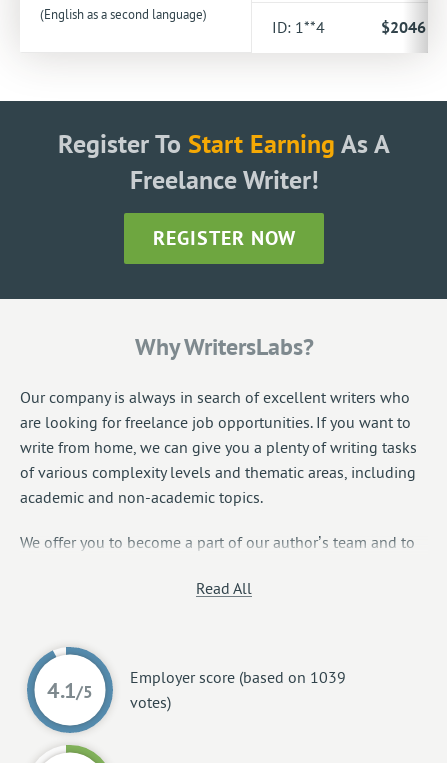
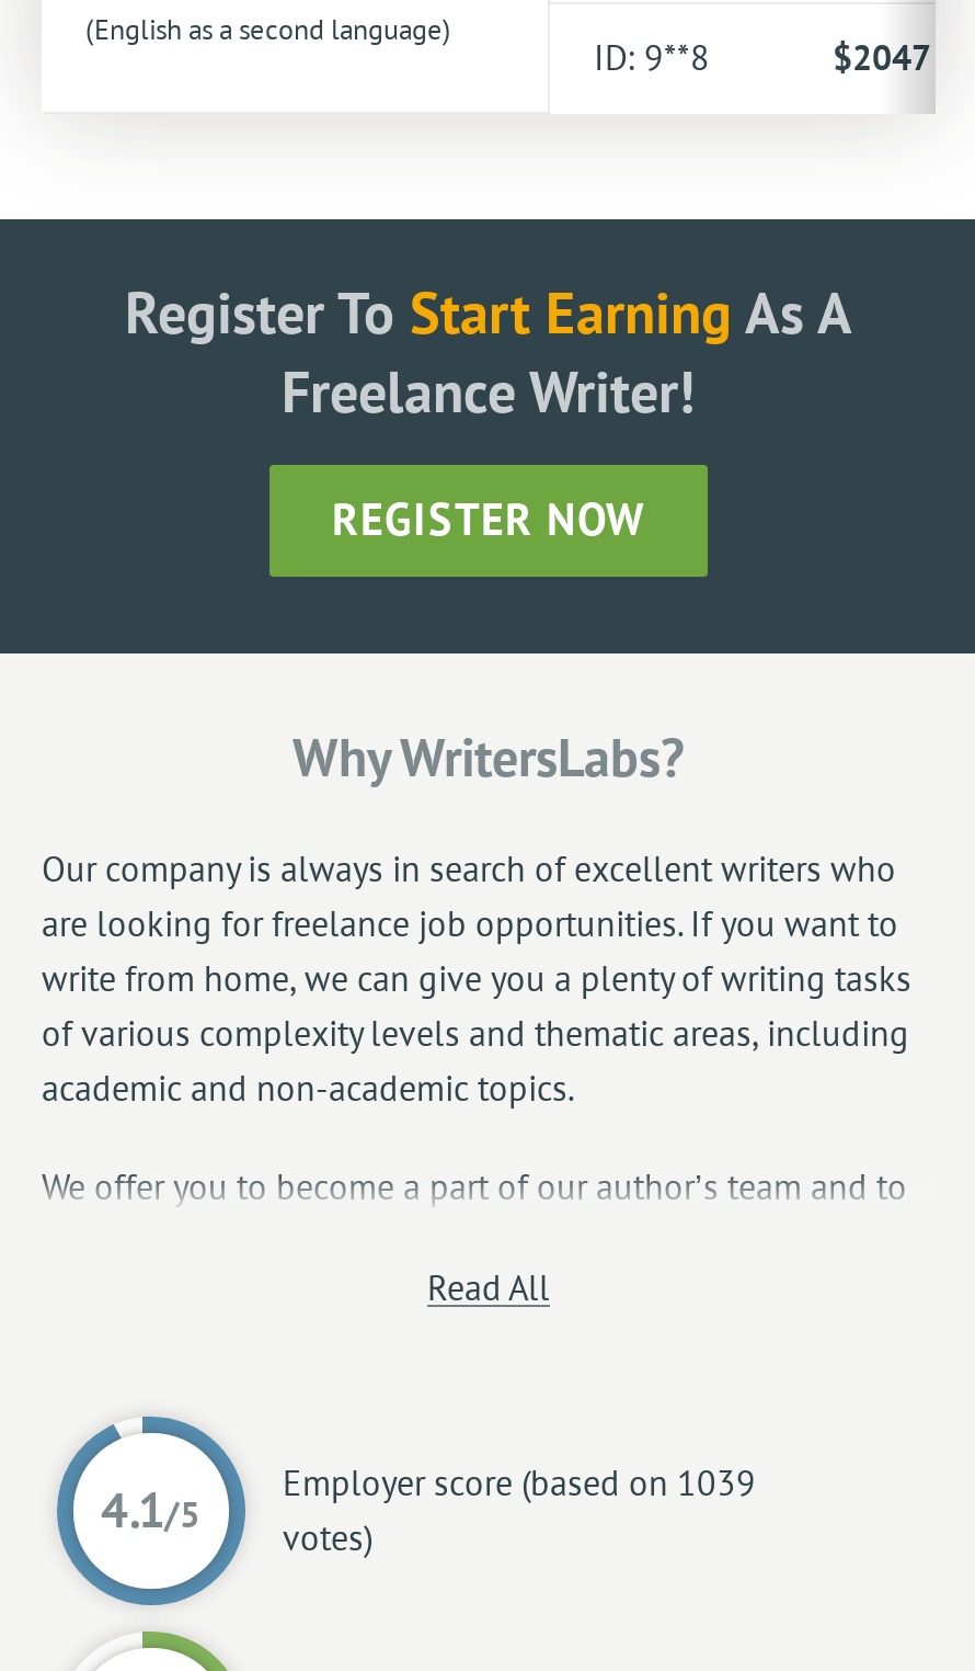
- ID: 1**4
+ ID: 9**8

- $2046
+ $2047
